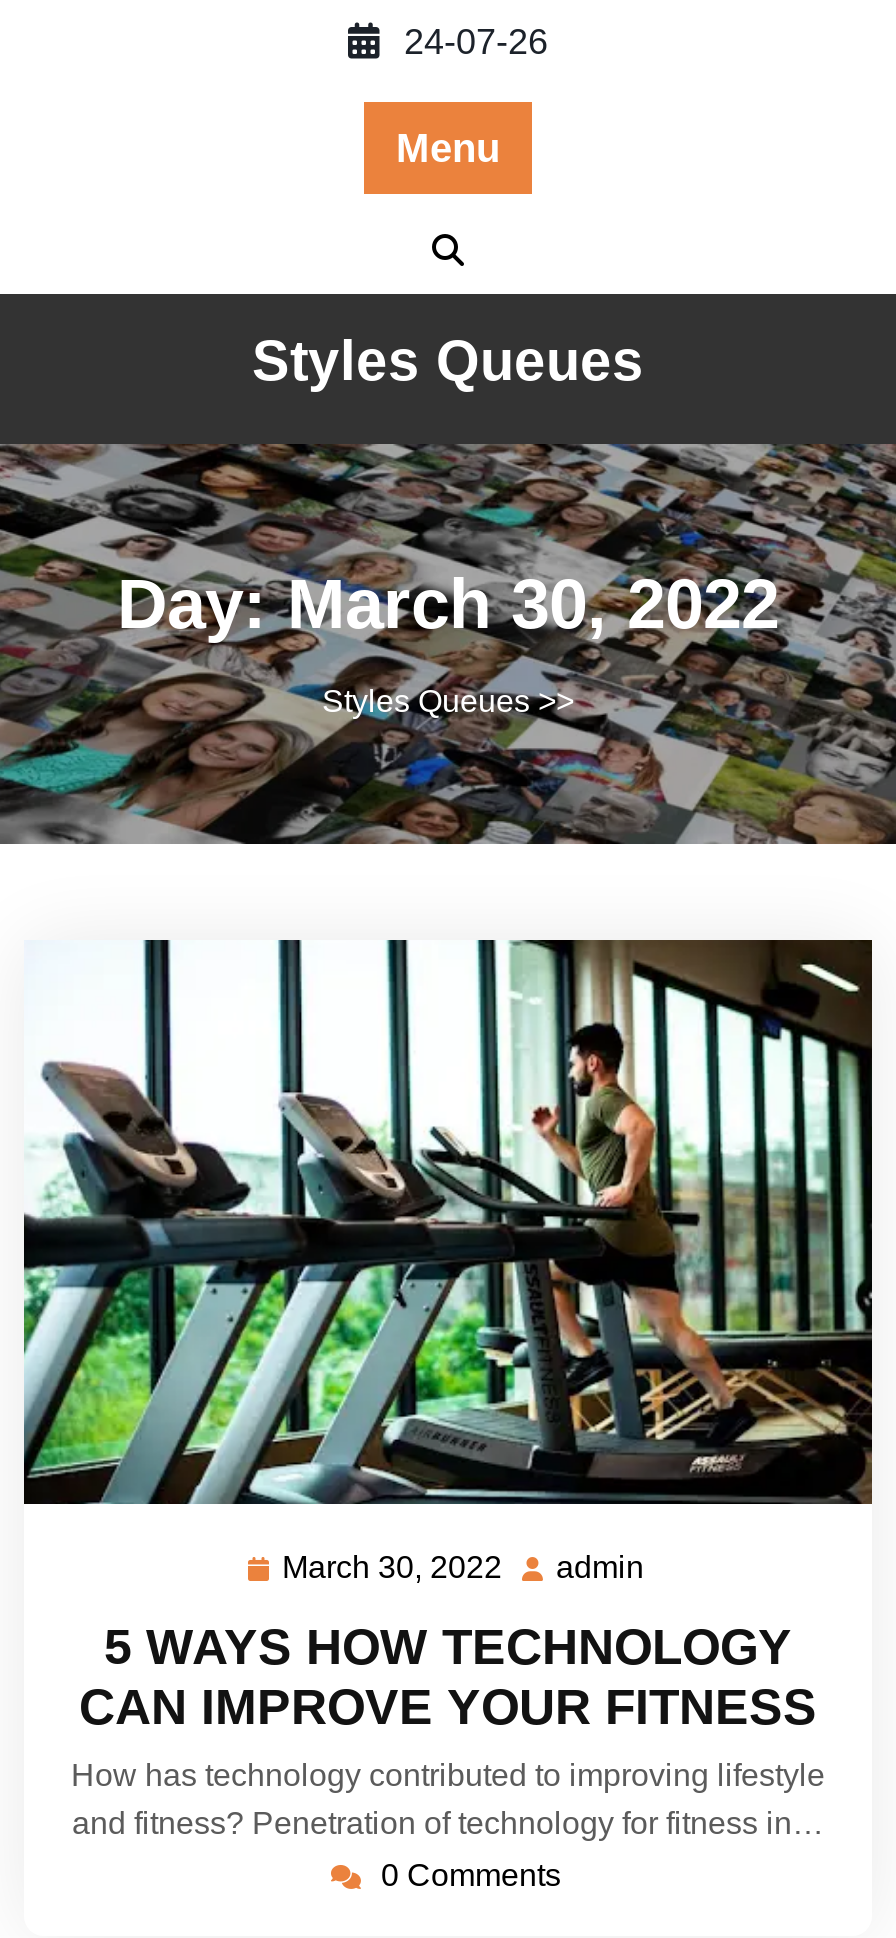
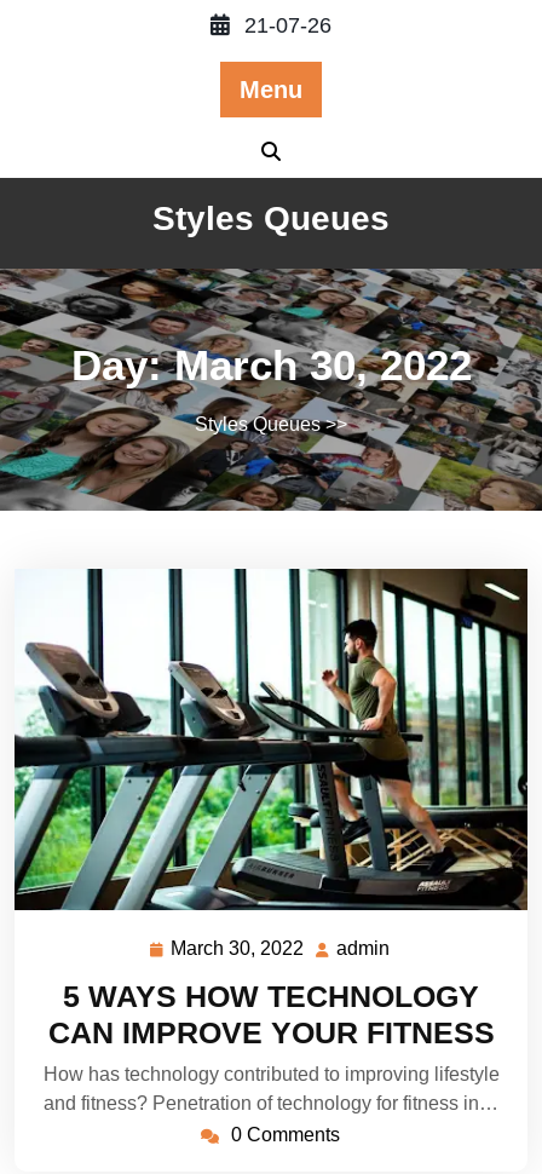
- 24-07-26
+ 21-07-26
